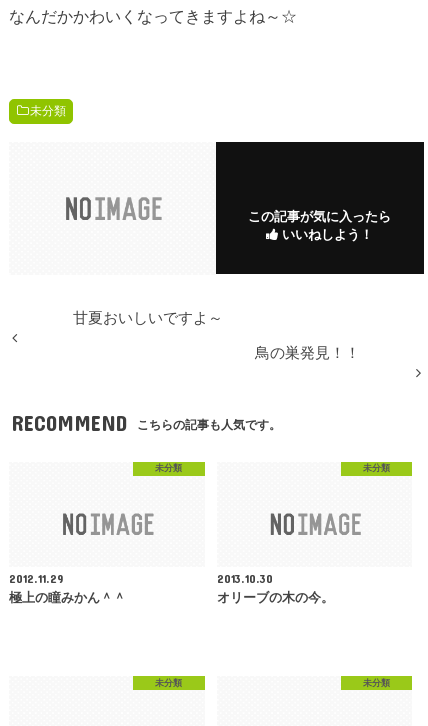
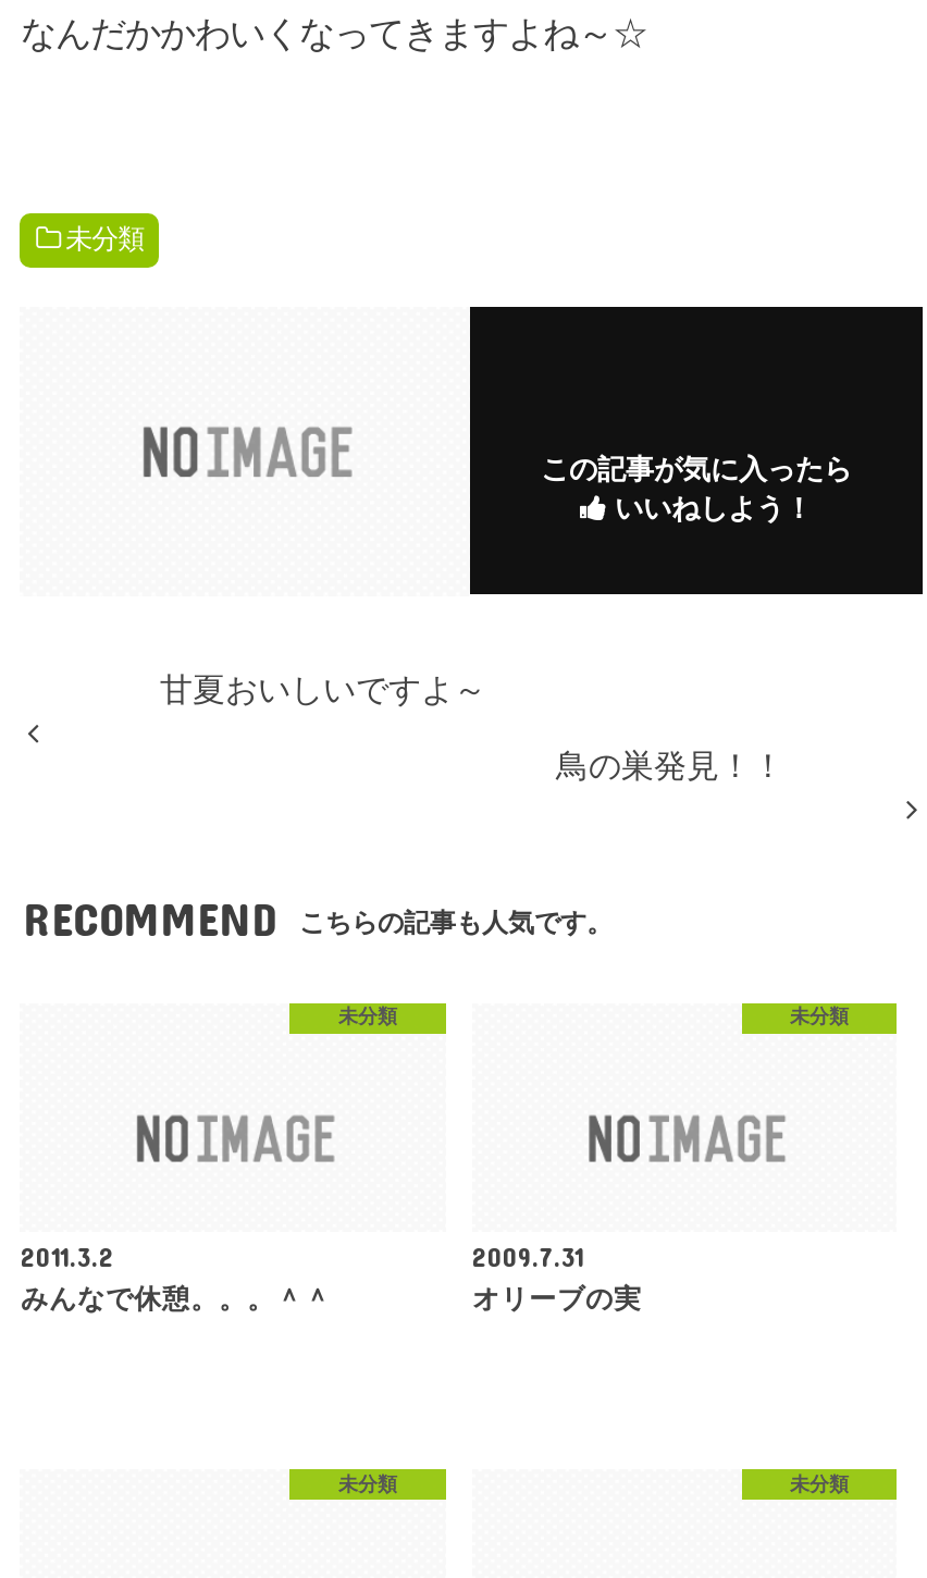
- 2012.11.29
- 極上の瞳みかん＾＾
+ 2011.3.2
+ みんなで休憩。。。＾＾

- 2013.10.30
- オリーブの木の今。
+ 2009.7.31
+ オリーブの実
